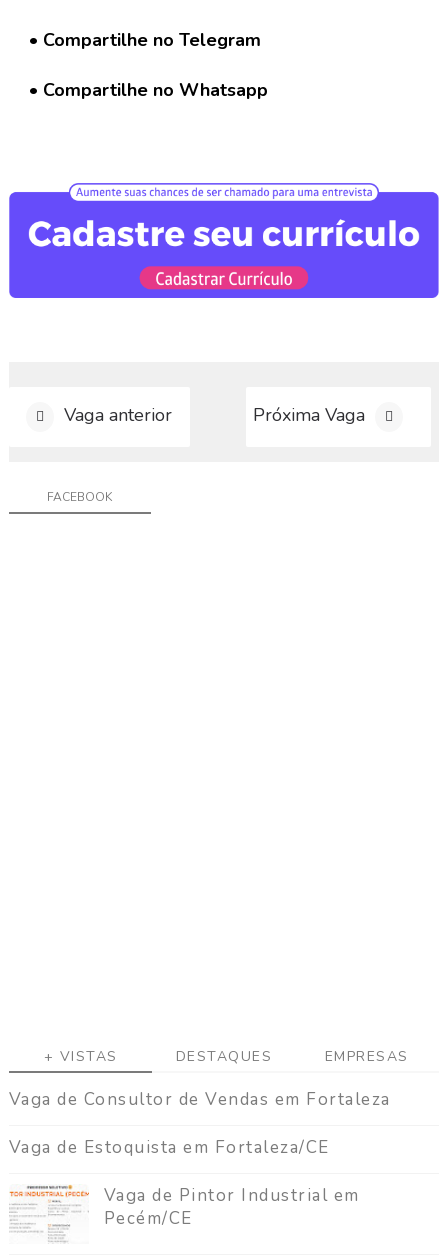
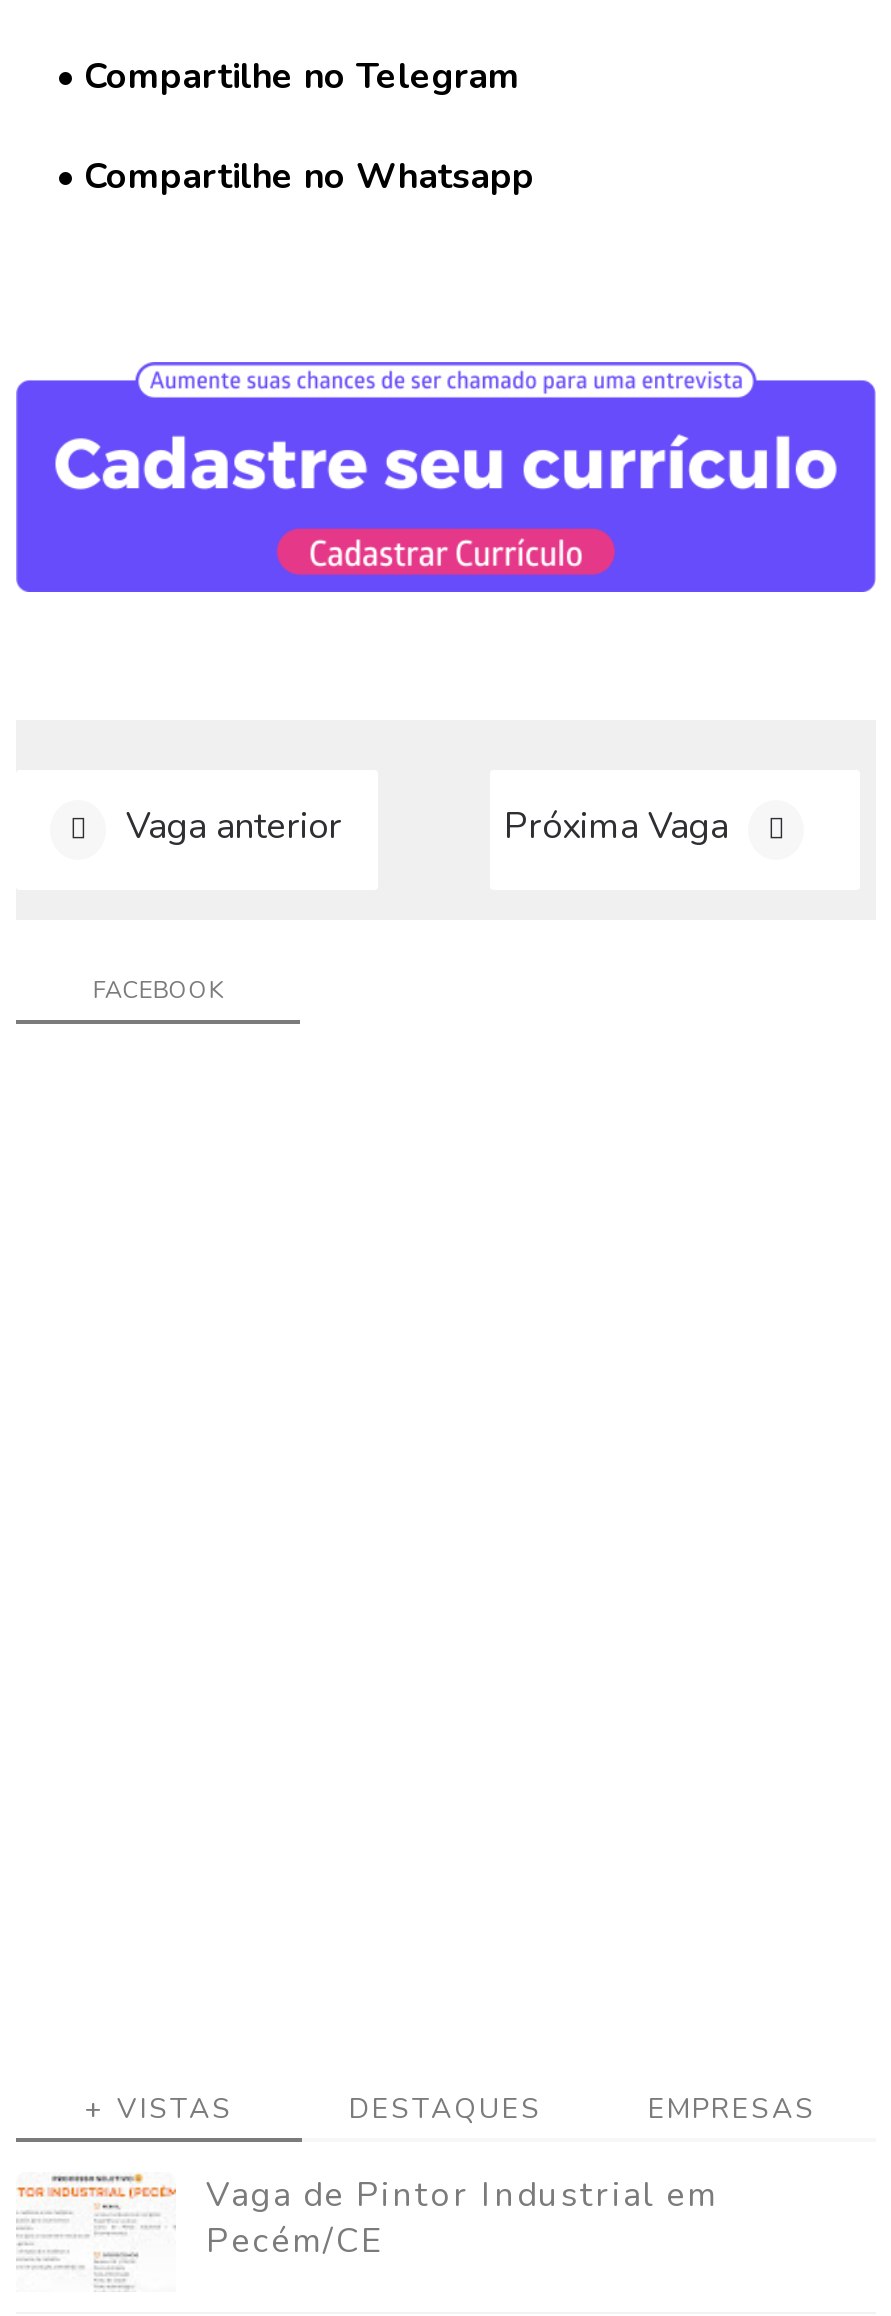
- Vaga de Consultor de Vendas em Fortaleza
- Vaga de Estoquista em Fortaleza/CE
